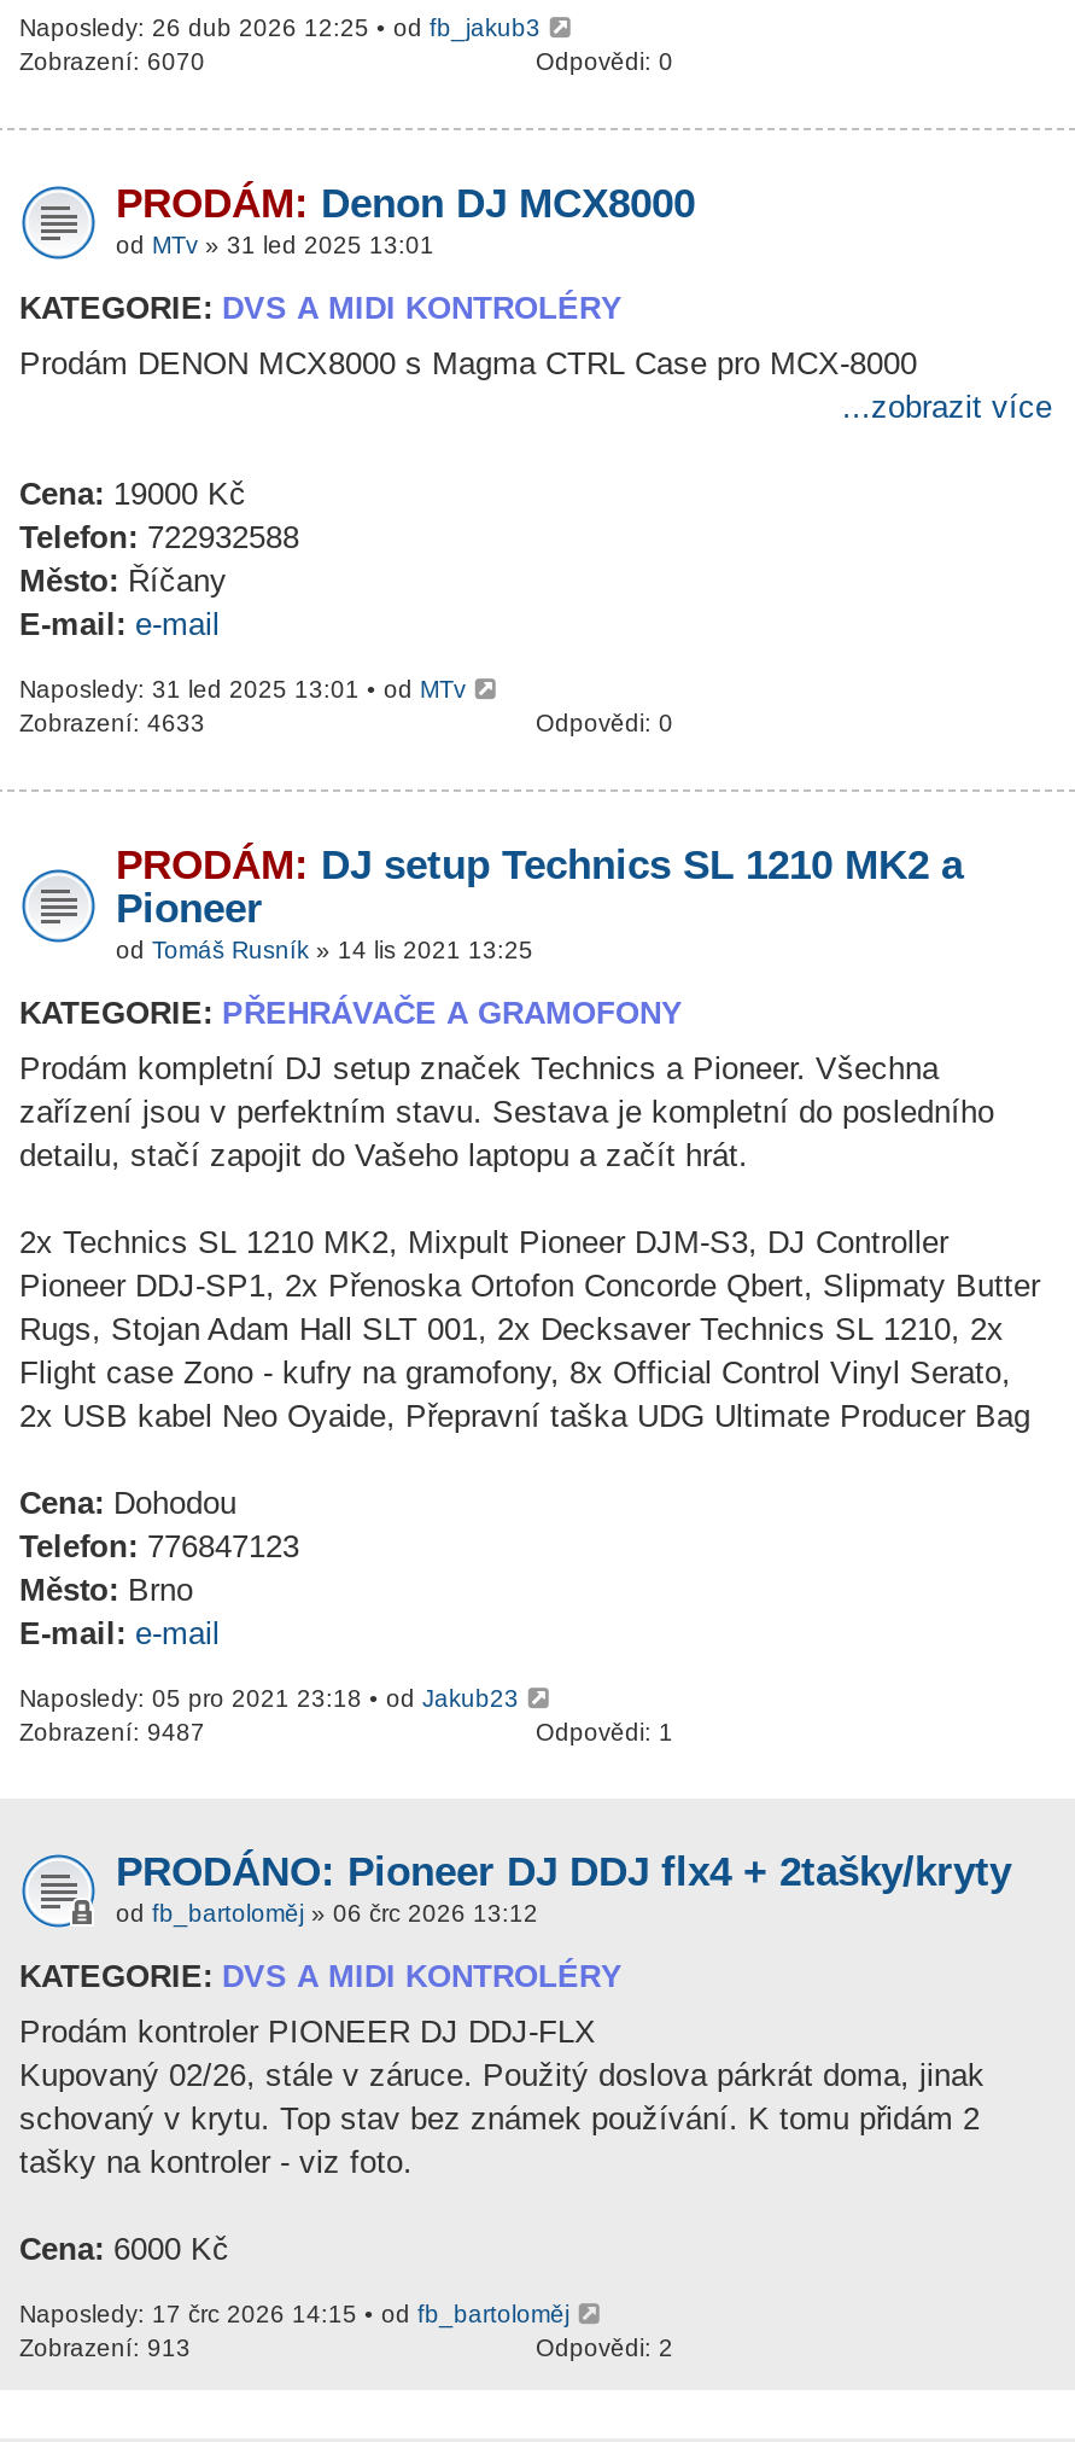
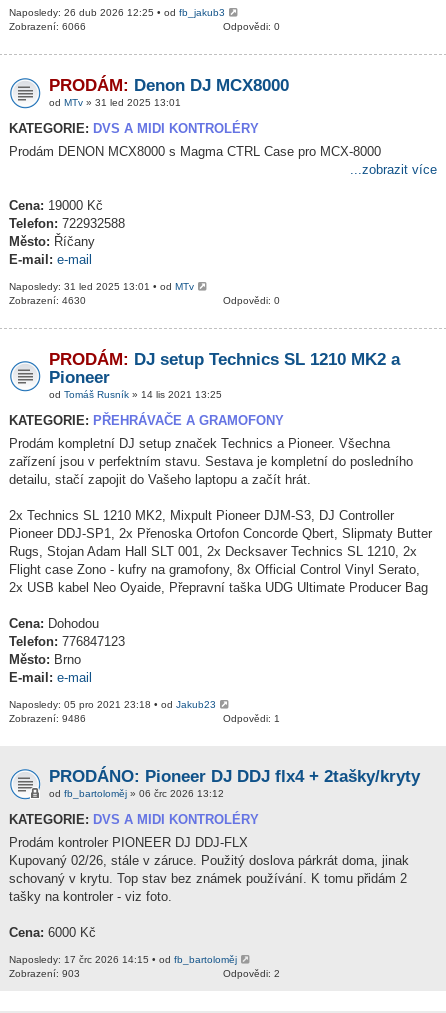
- Zobrazení: 6070
+ Zobrazení: 6066

- Zobrazení: 4633
+ Zobrazení: 4630

- Zobrazení: 9487
+ Zobrazení: 9486

- Zobrazení: 913
+ Zobrazení: 903
